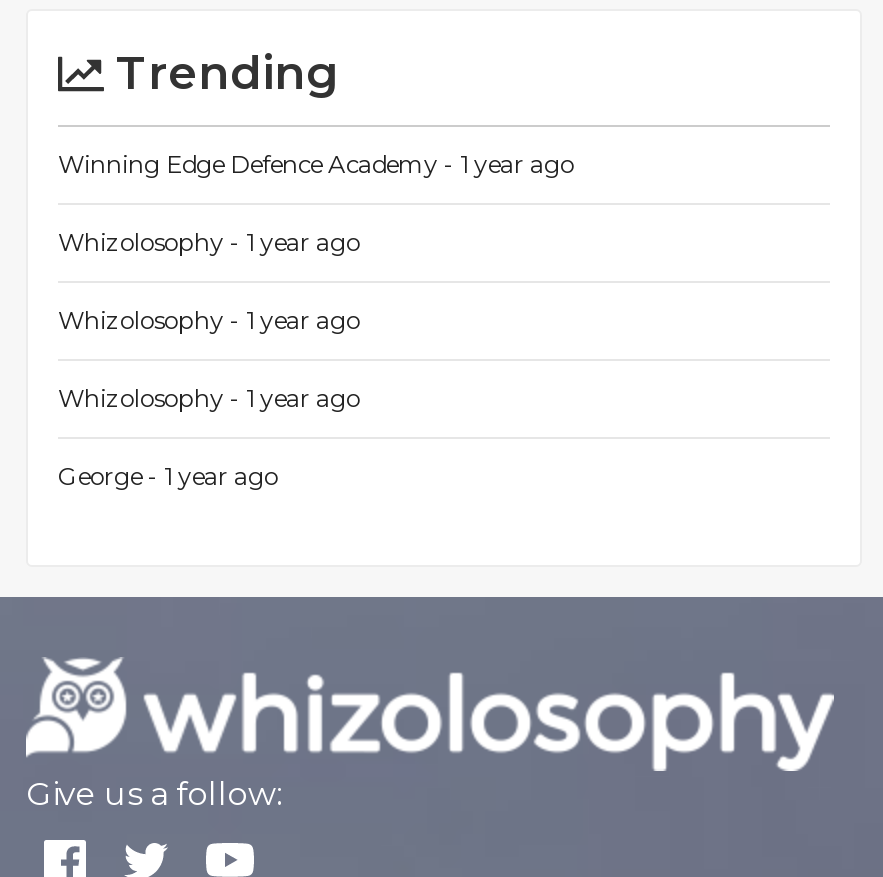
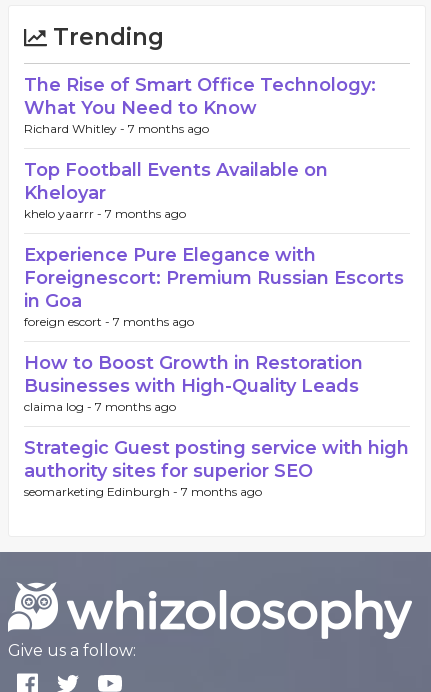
- Winning Edge Defence Academy - 1 year ago
+ The Rise of Smart Office Technology:
+ What You Need to Know
+ Richard Whitley - 7 months ago

- Whizolosophy - 1 year ago
+ Top Football Events Available on
+ Kheloyar
+ khelo yaarrr - 7 months ago

- Whizolosophy - 1 year ago
+ Experience Pure Elegance with
+ Foreignescort: Premium Russian Escorts
+ in Goa
+ foreign escort - 7 months ago

- Whizolosophy - 1 year ago
+ How to Boost Growth in Restoration
+ Businesses with High-Quality Leads
+ claima log - 7 months ago

- George - 1 year ago
+ Strategic Guest posting service with high
+ authority sites for superior SEO
+ seomarketing Edinburgh - 7 months ago
